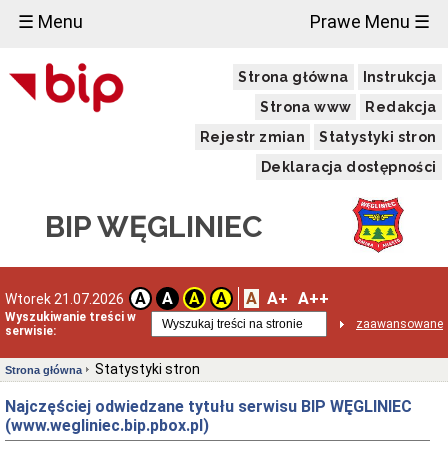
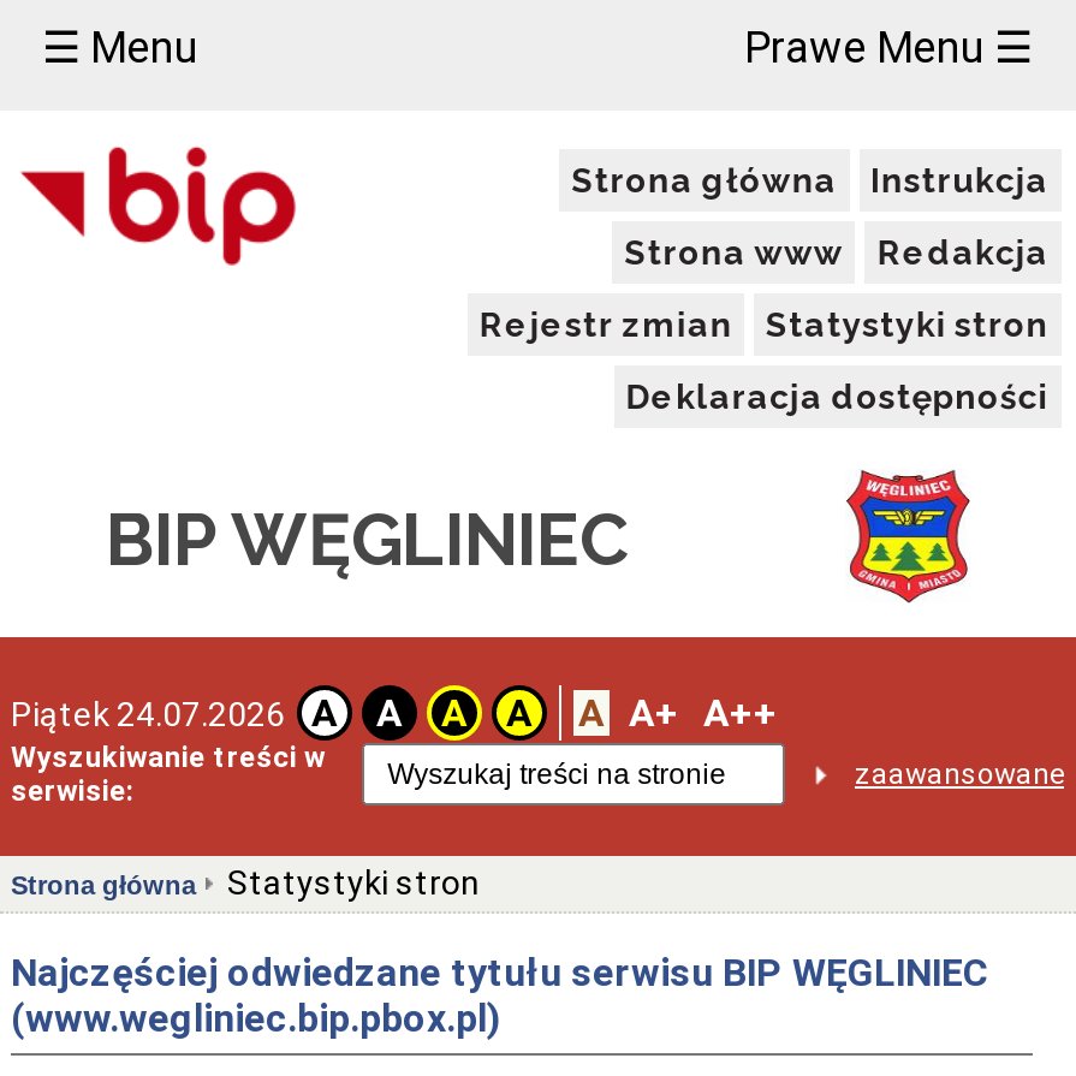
- Wtorek 21.07.2026
+ Piątek 24.07.2026
